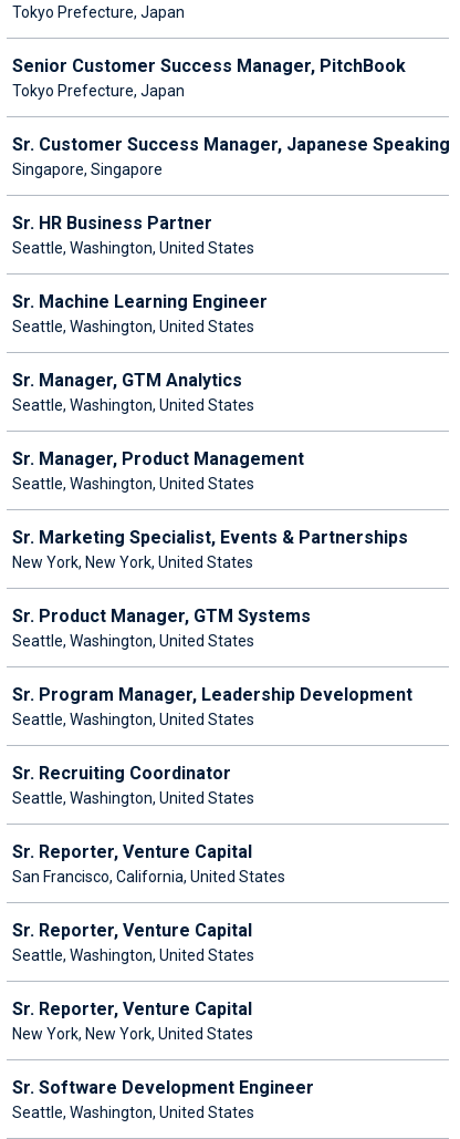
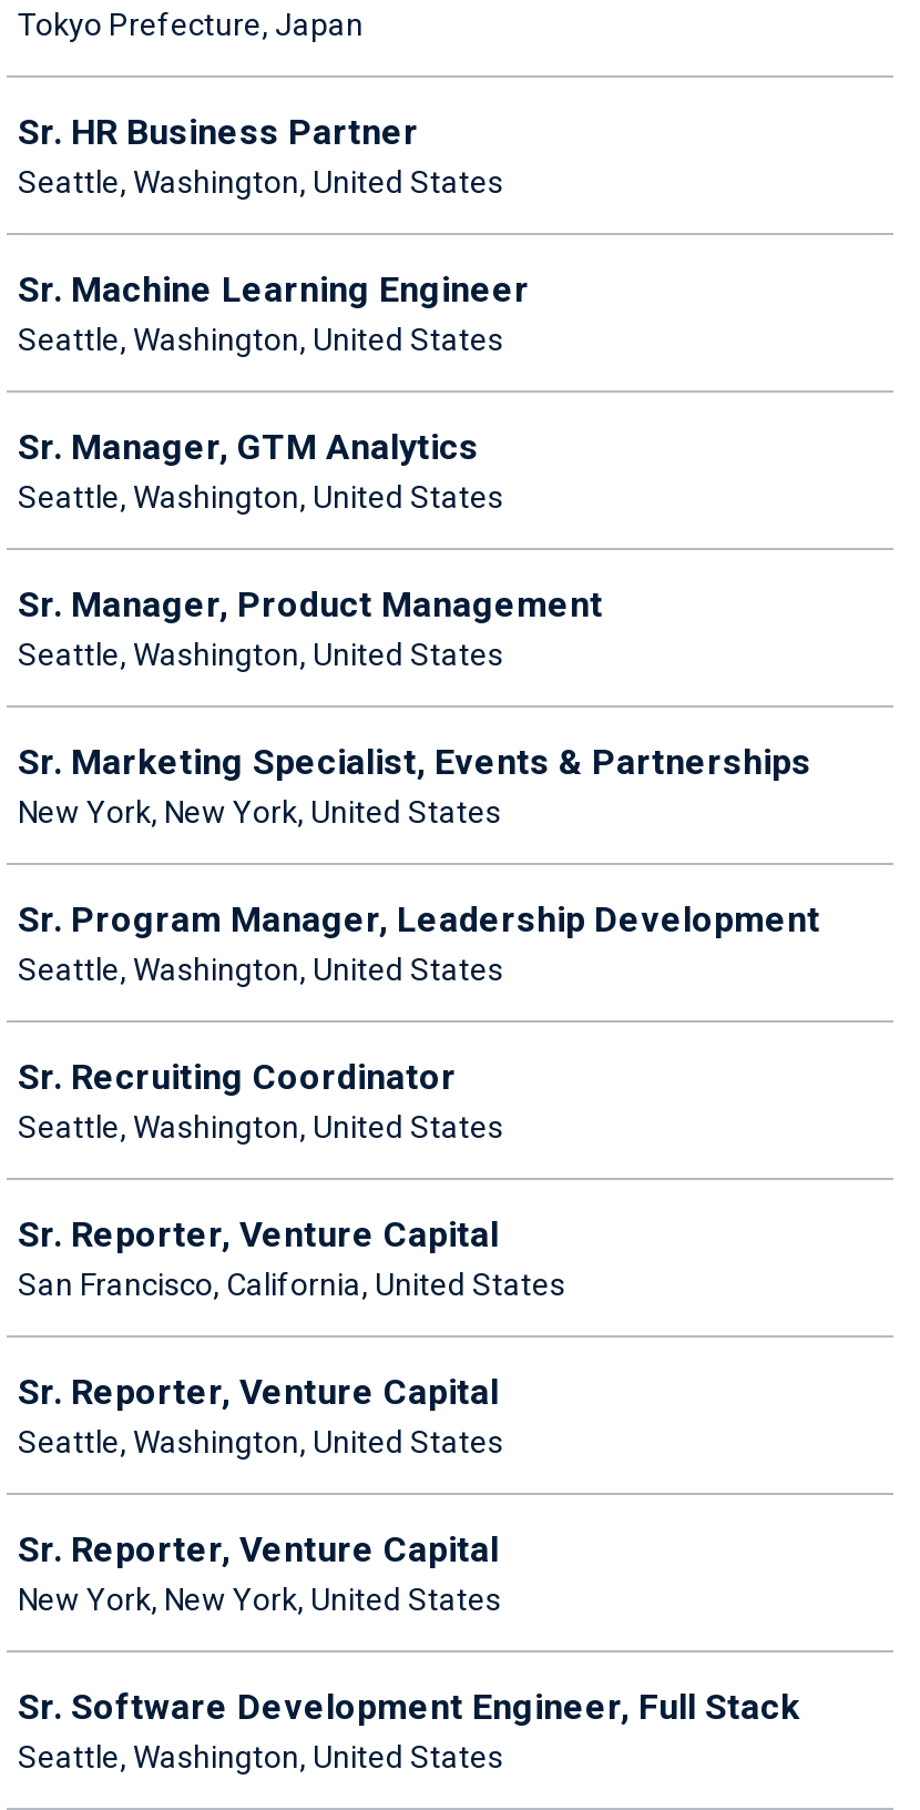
- Senior Customer Success Manager, PitchBook
- Tokyo Prefecture, Japan
- Sr. Customer Success Manager, Japanese Speaking
- Singapore, Singapore

- Sr. Product Manager, GTM Systems
- Seattle, Washington, United States

- Sr. Software Development Engineer
+ Sr. Software Development Engineer, Full Stack
